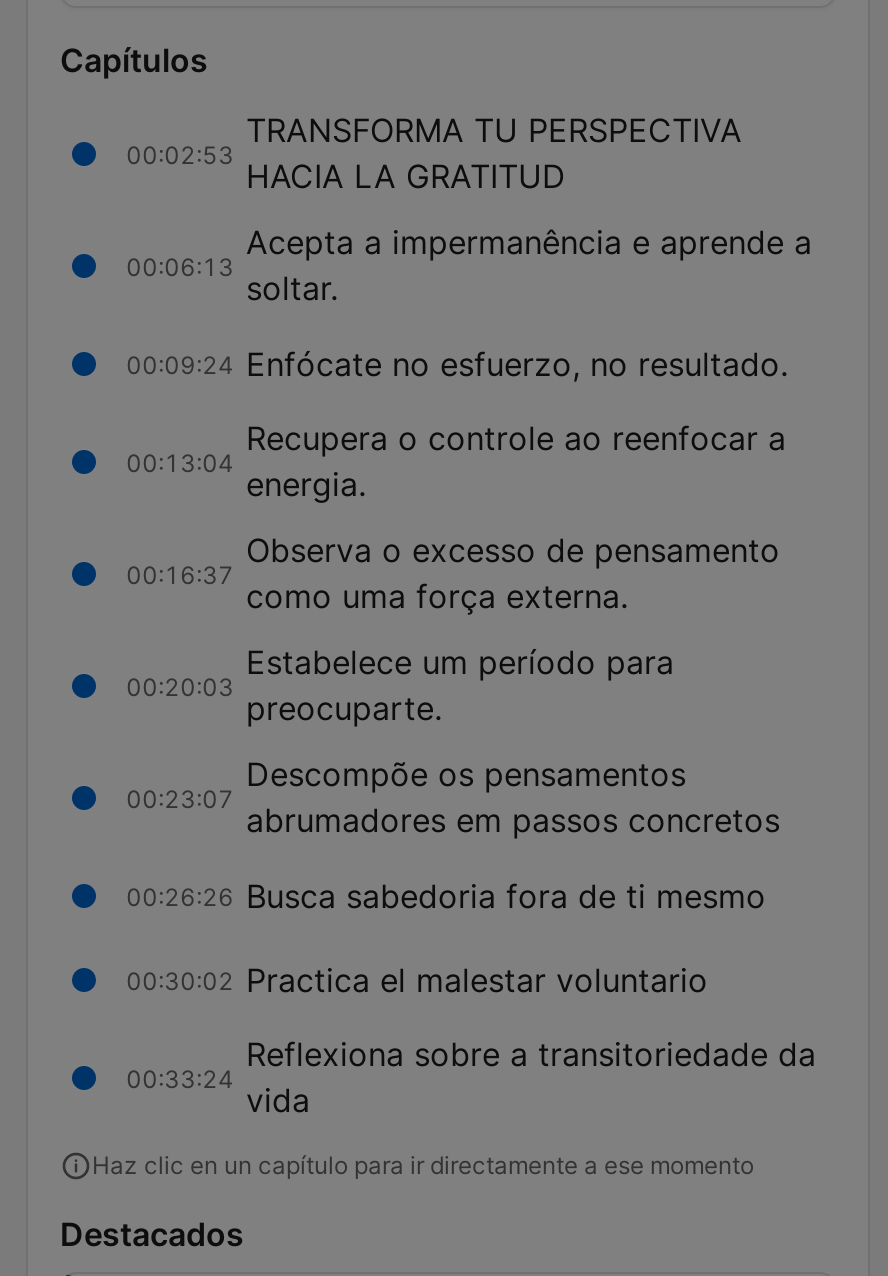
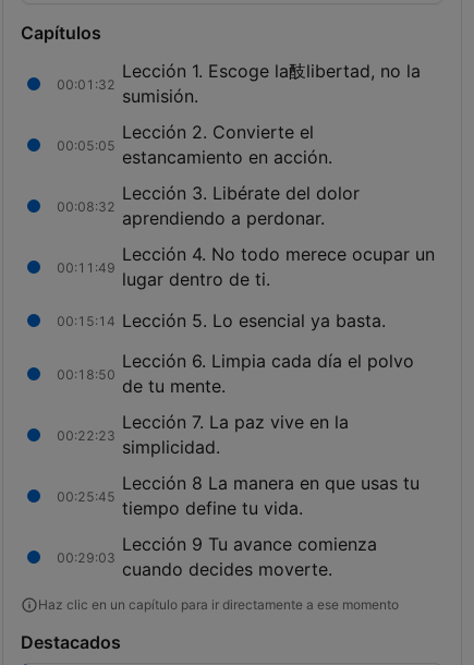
- TRANSFORMA TU PERSPECTIVA
- HACIA LA GRATITUD
+ Lección 1. Escoge la䣫libertad, no la
+ sumisión.

- 00:02:53
+ 00:01:32

- Acepta a impermanência e aprende a
- soltar.
+ Lección 2. Convierte el
+ estancamiento en acción.

- 00:06:13
+ 00:05:05

- 00:09:24 Enfócate no esfuerzo, no resultado.
+ 00:08:32

- Recupera o controle ao reenfocar a
- energia.
+ 00:11:49

- 00:13:04
+ Lección 3. Libérate del dolor
+ aprendiendo a perdonar.

- Observa o excesso de pensamento
- como uma força externa.
+ 00:15:14 Lección 5. Lo esencial ya basta.

- 00:16:37
+ Lección 4. No todo merece ocupar un
+ lugar dentro de ti.

- Estabelece um período para
- preocuparte.
+ Lección 6. Limpia cada día el polvo
+ de tu mente.

- 00:20:03
+ 00:18:50

- Descompõe os pensamentos
- abrumadores em passos concretos
+ Lección 7. La paz vive en la
+ simplicidad.

- 00:23:07
+ 00:22:23

- 00:26:26 Busca sabedoria fora de ti mesmo
+ 00:25:45

- 00:30:02 Practica el malestar voluntario
+ Lección 8 La manera en que usas tu
+ tiempo define tu vida.

- Reflexiona sobre a transitoriedade da
- vida
+ Lección 9 Tu avance comienza
+ cuando decides moverte.

- 00:33:24
+ 00:29:03
